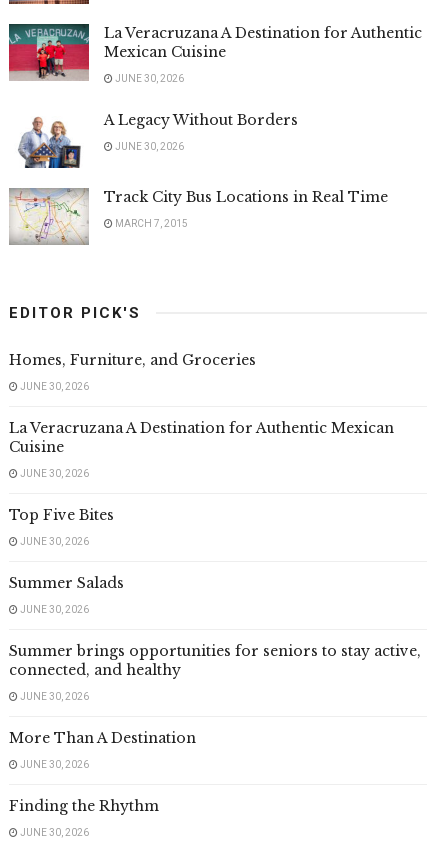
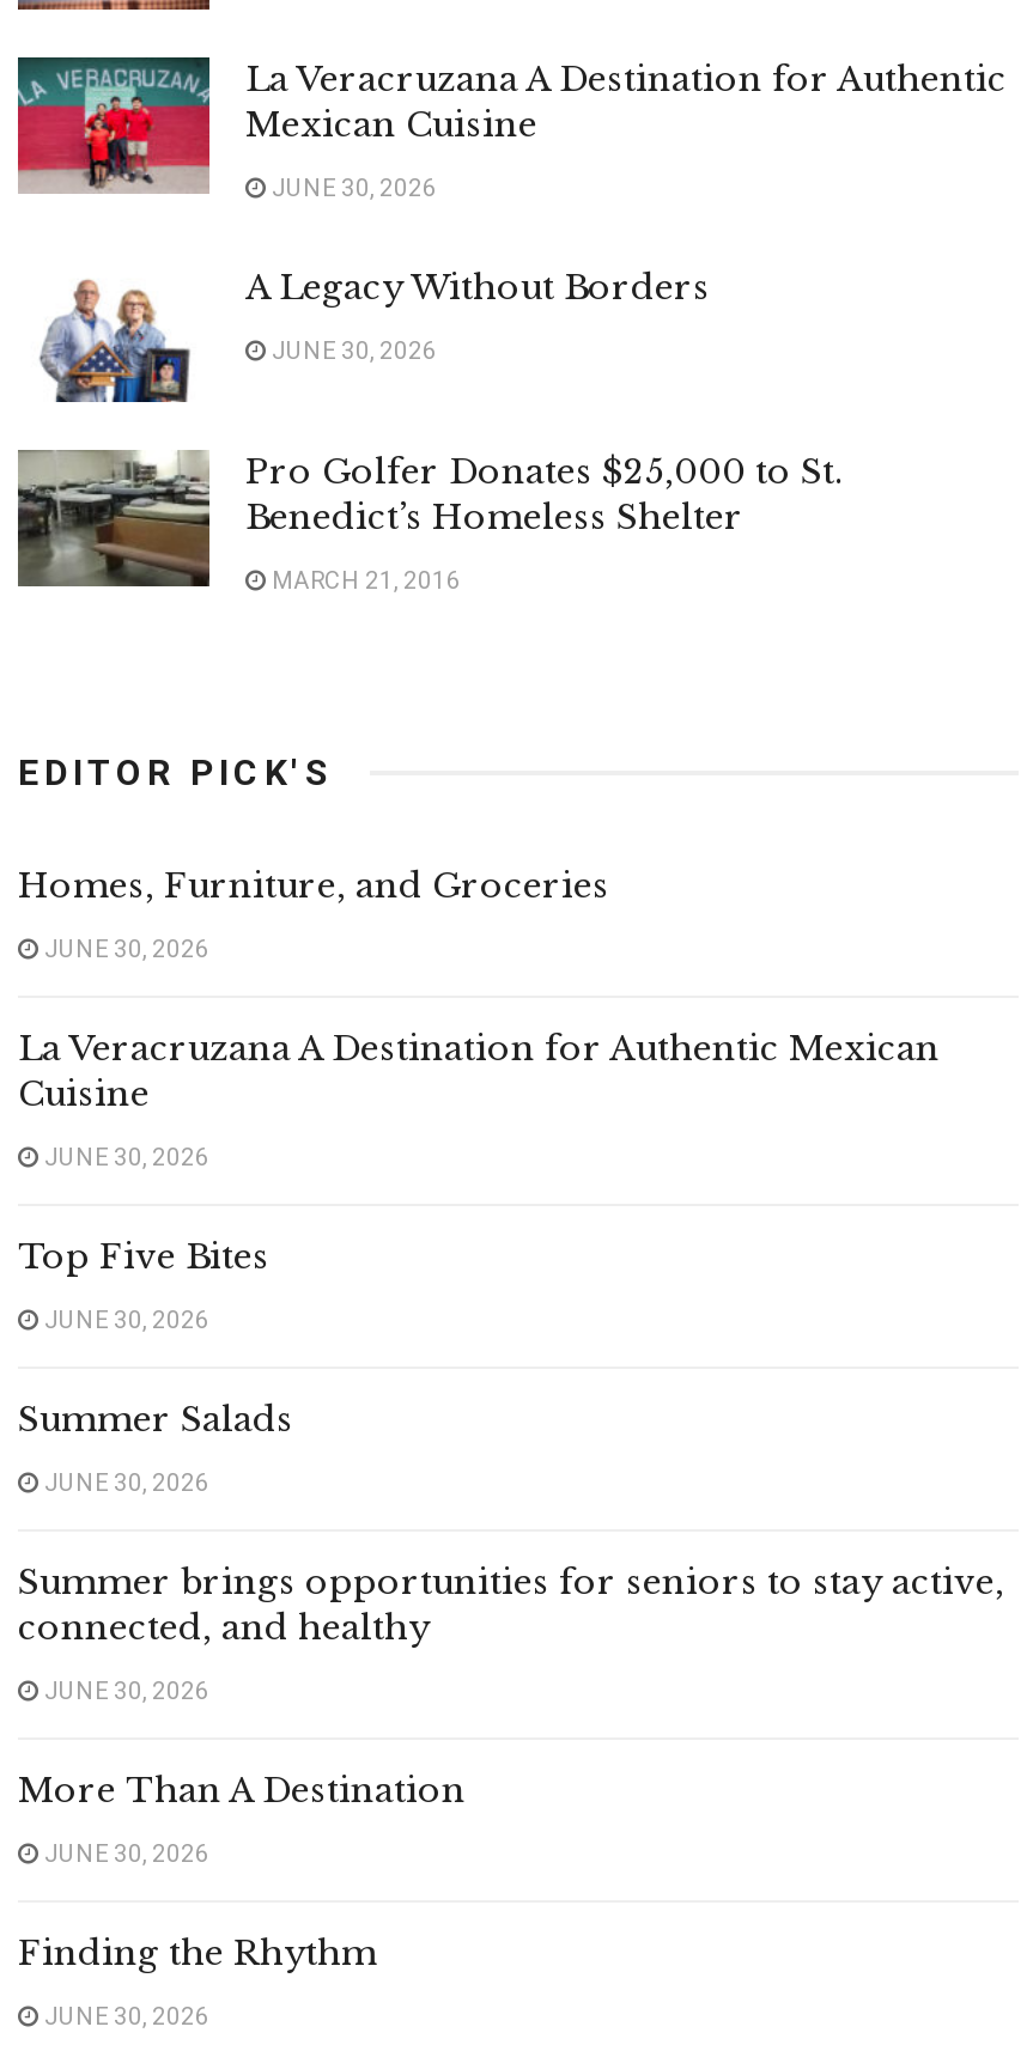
- [image]
- Track City Bus Locations in Real Time
+ [image]
+ Pro Golfer Donates $25,000 to St.
+ Benedict’s Homeless Shelter

- MARCH 7, 2015
+ MARCH 21, 2016
